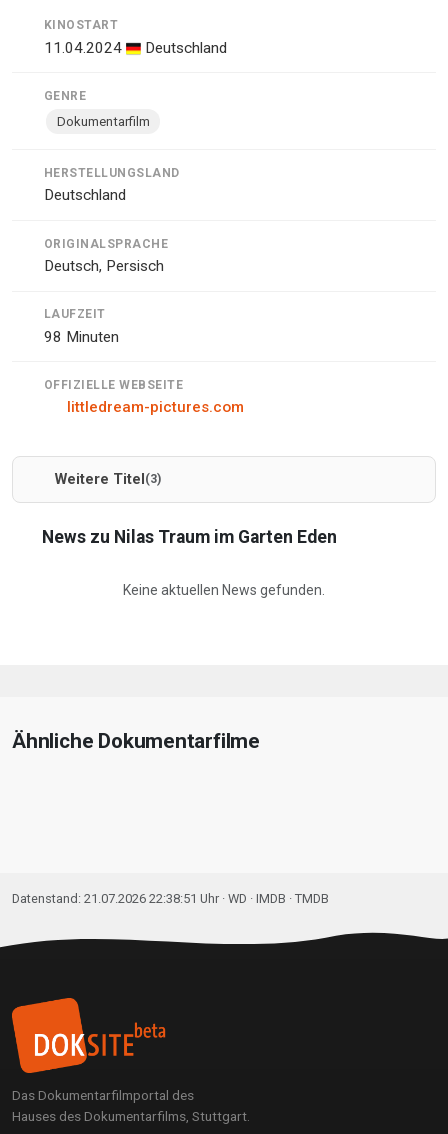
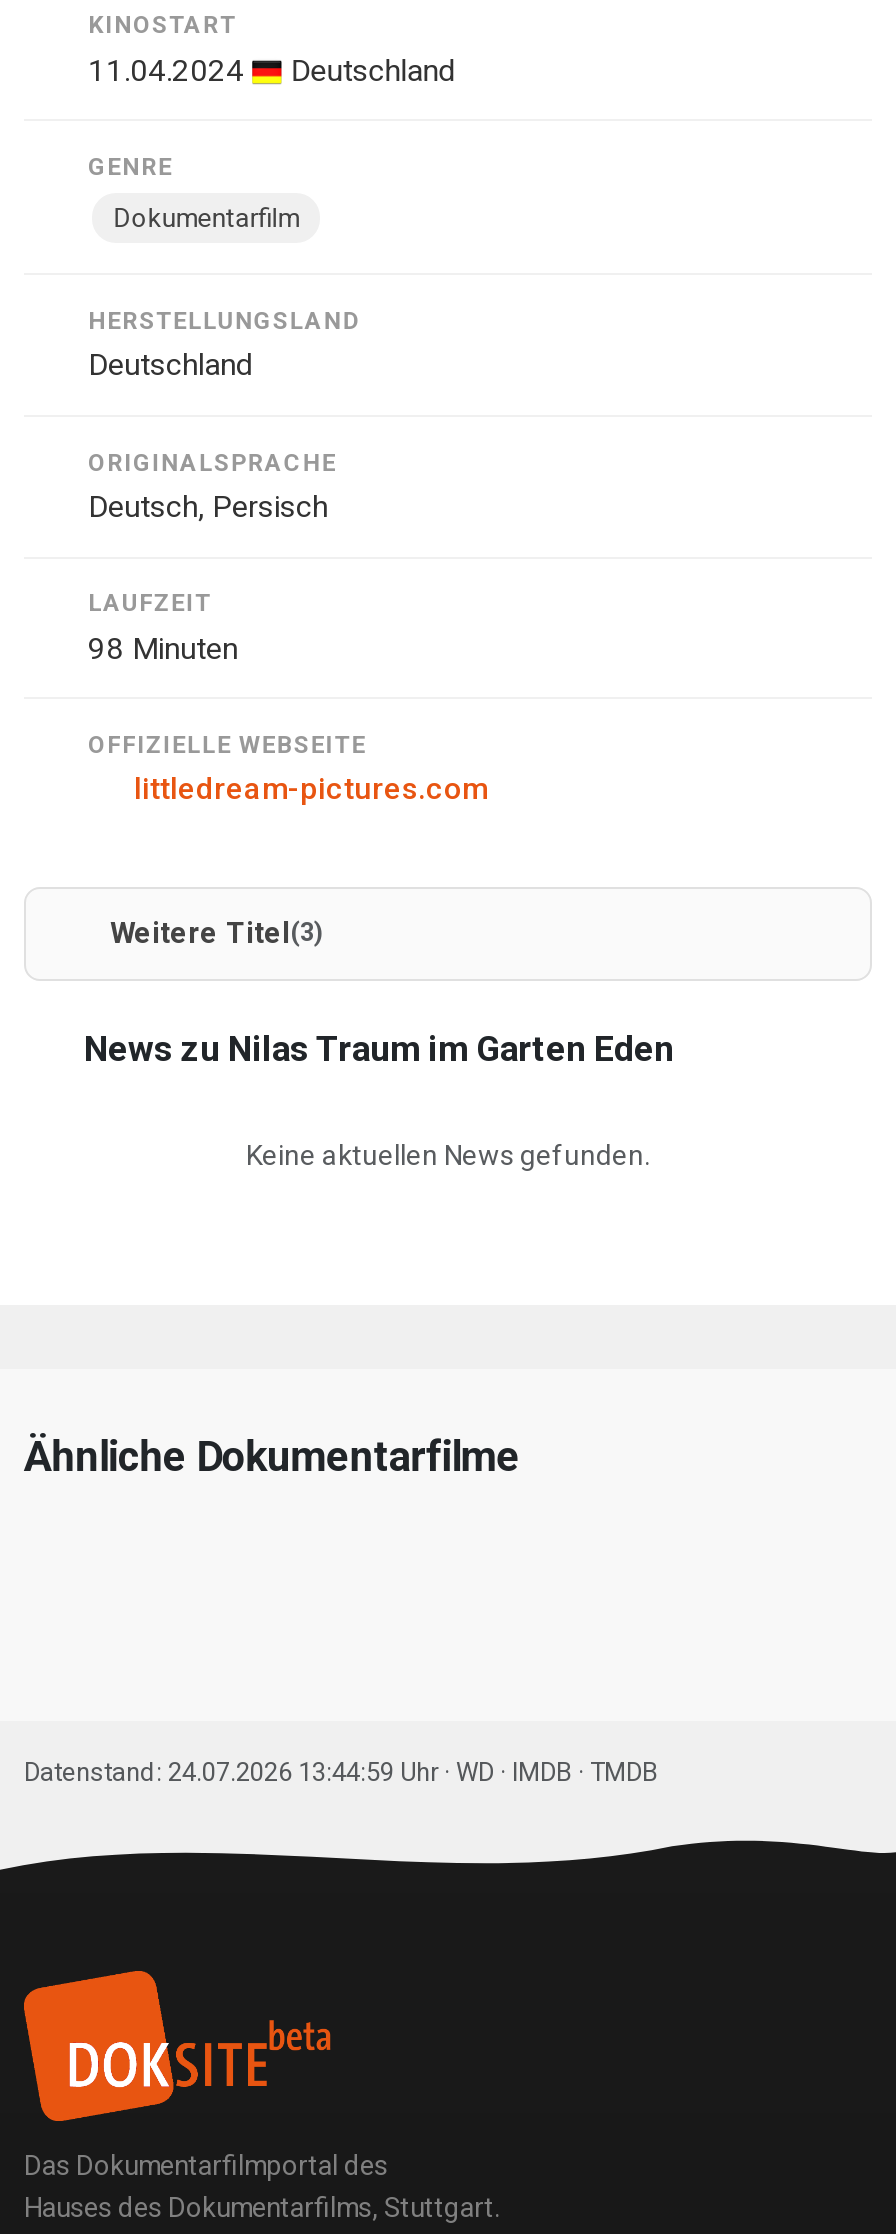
- Datenstand: 21.07.2026 22:38:51 Uhr · WD · IMDB · TMDB
+ Datenstand: 24.07.2026 13:44:59 Uhr · WD · IMDB · TMDB
